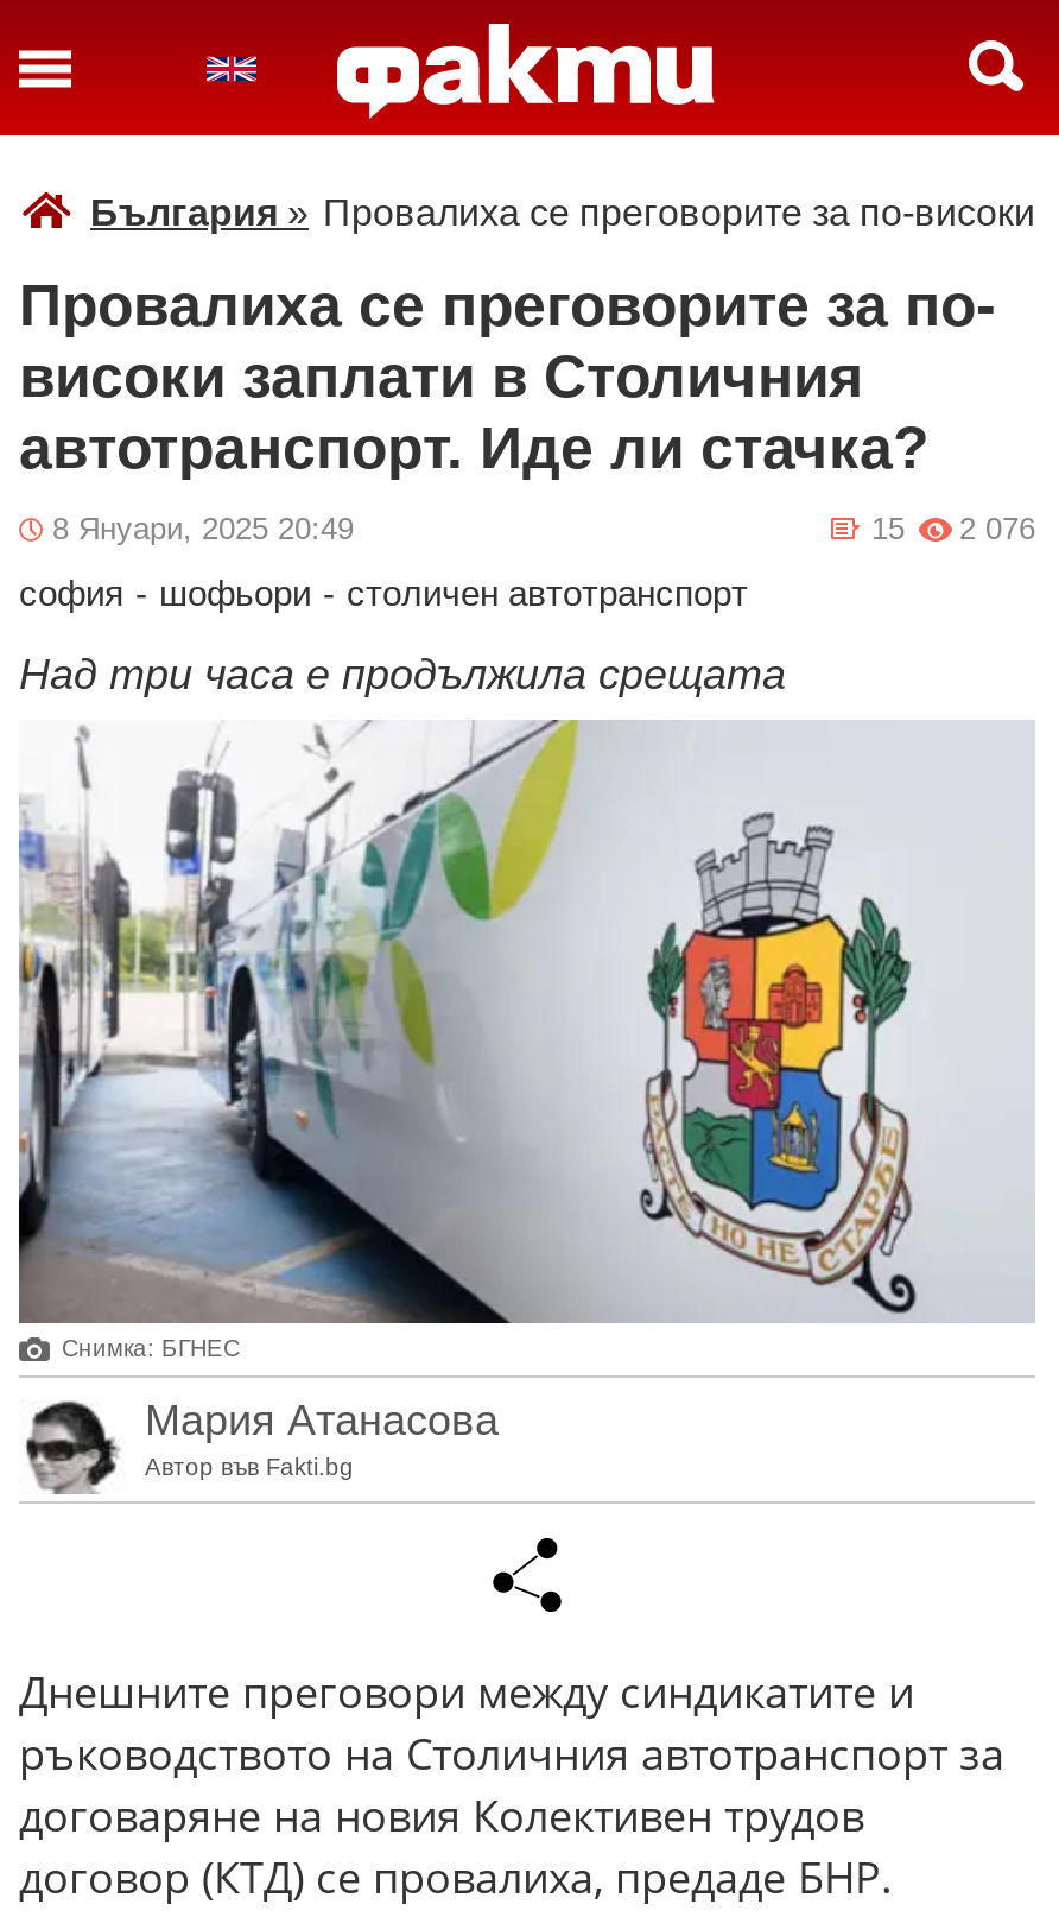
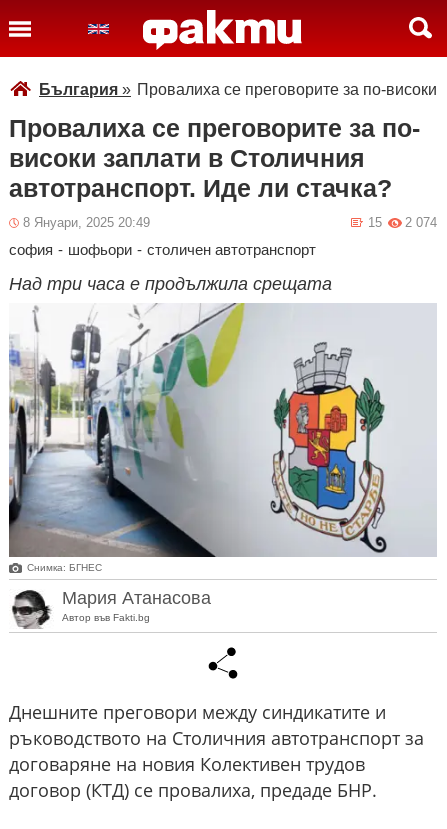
- 15 2 076
+ 15 2 074
